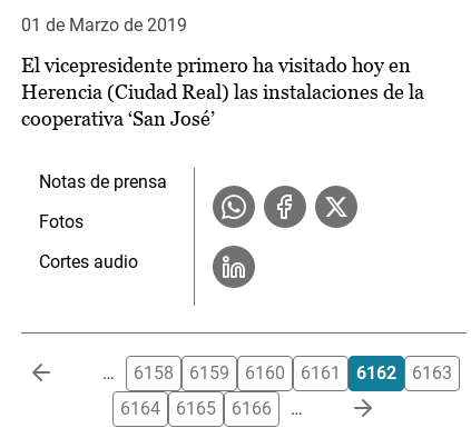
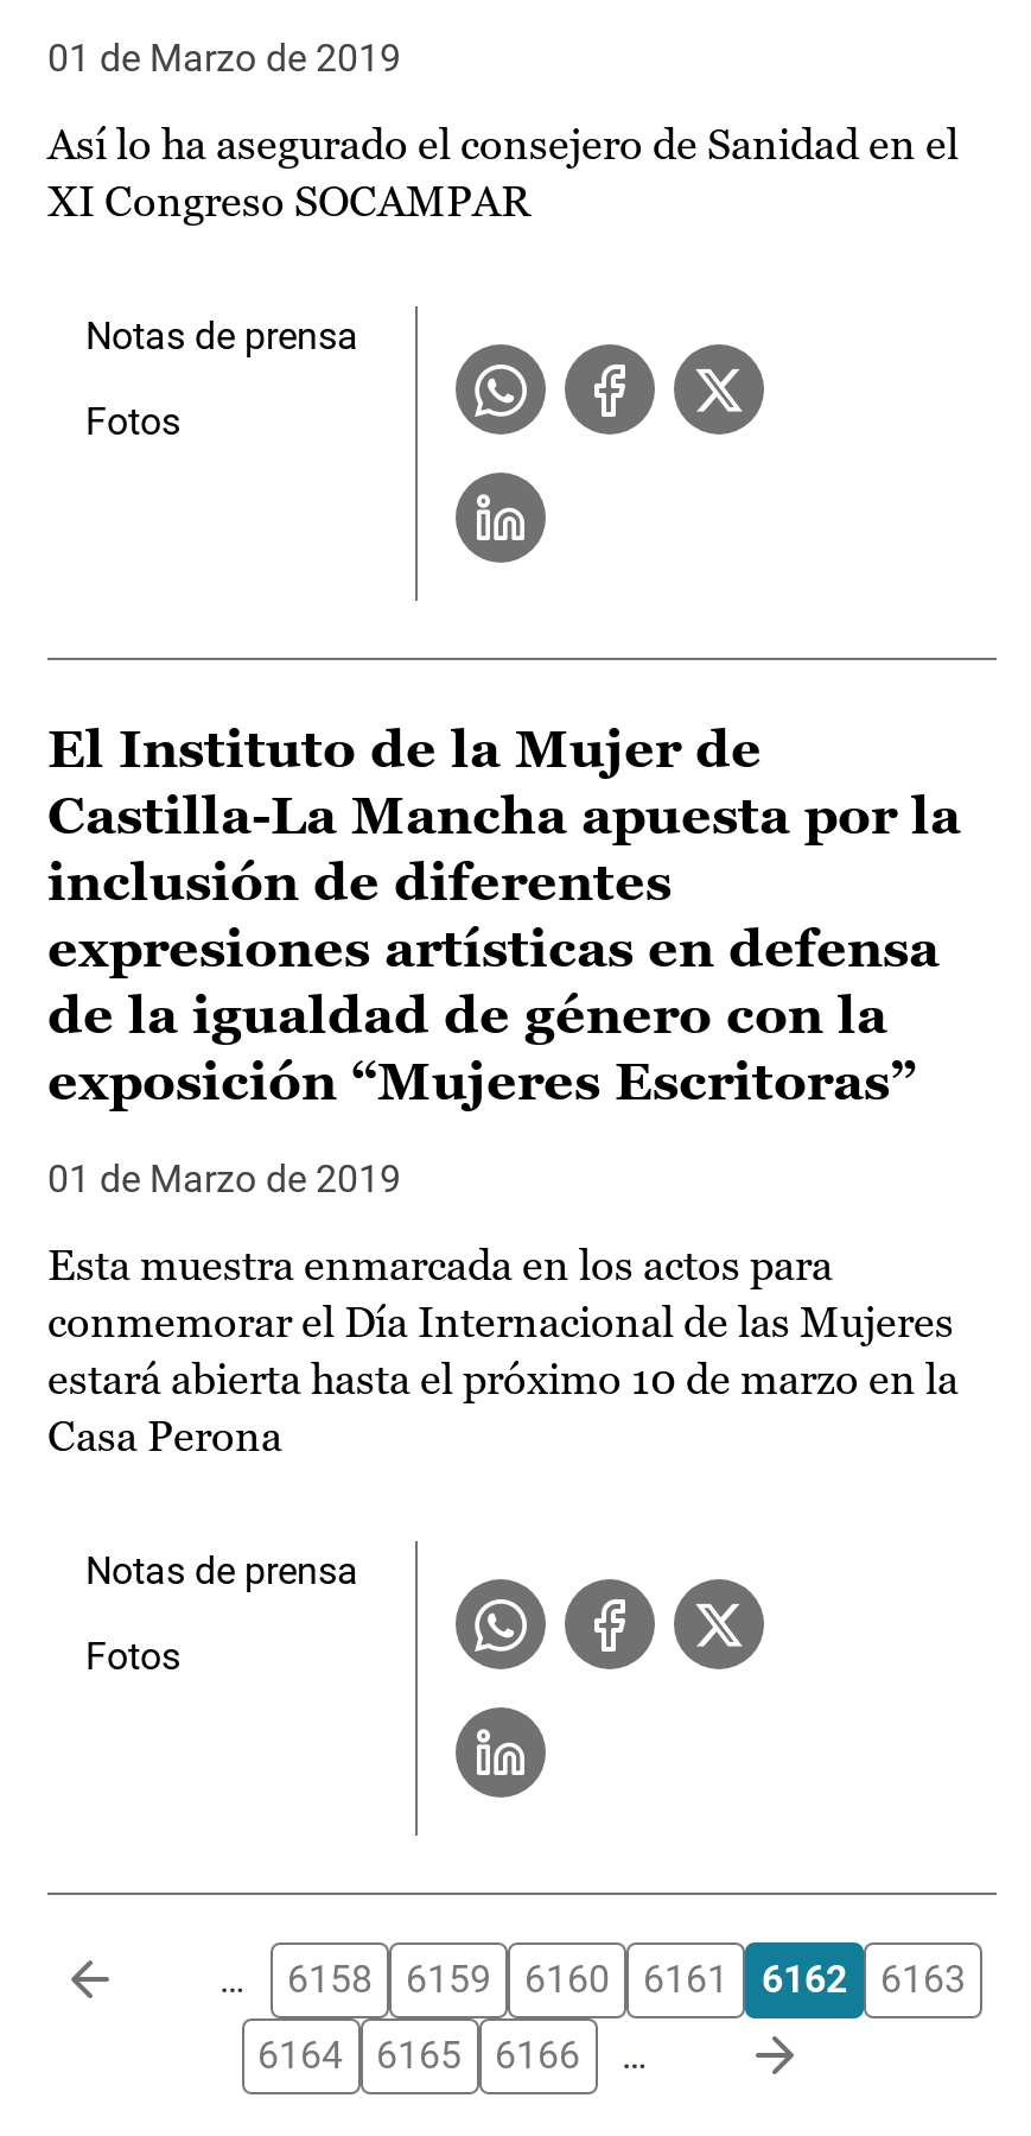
- El vicepresidente primero ha visitado hoy en
- Herencia (Ciudad Real) las instalaciones de la
- cooperativa ‘San José’
+ Así lo ha asegurado el consejero de Sanidad en el
+ XI Congreso SOCAMPAR

moved up: Notas de prensa | Fotos

- Cortes audio
+ El Instituto de la Mujer de
+ Castilla-La Mancha apuesta por la
+ inclusión de diferentes
+ expresiones artísticas en defensa
+ de la igualdad de género con la
+ exposición “Mujeres Escritoras”
+ 01 de Marzo de 2019
+ Esta muestra enmarcada en los actos para
+ conmemorar el Día Internacional de las Mujeres
+ estará abierta hasta el próximo 10 de marzo en la
+ Casa Perona
+ Notas de prensa
+ Fotos
